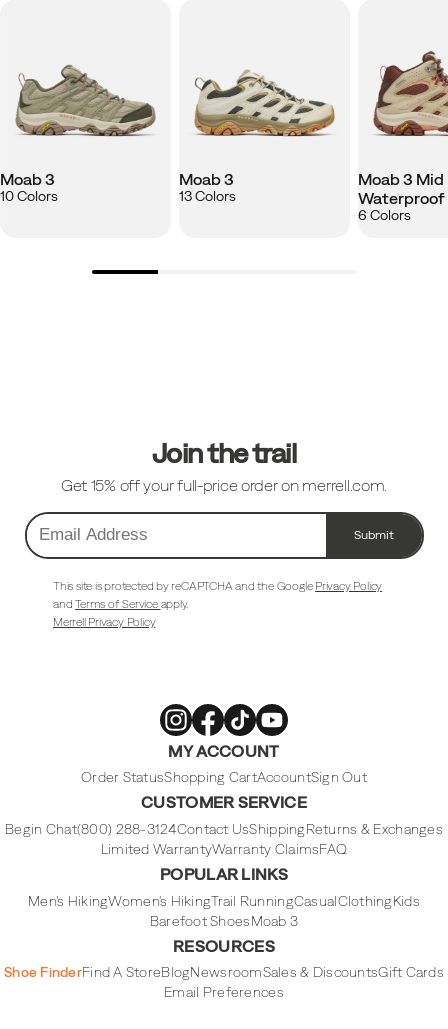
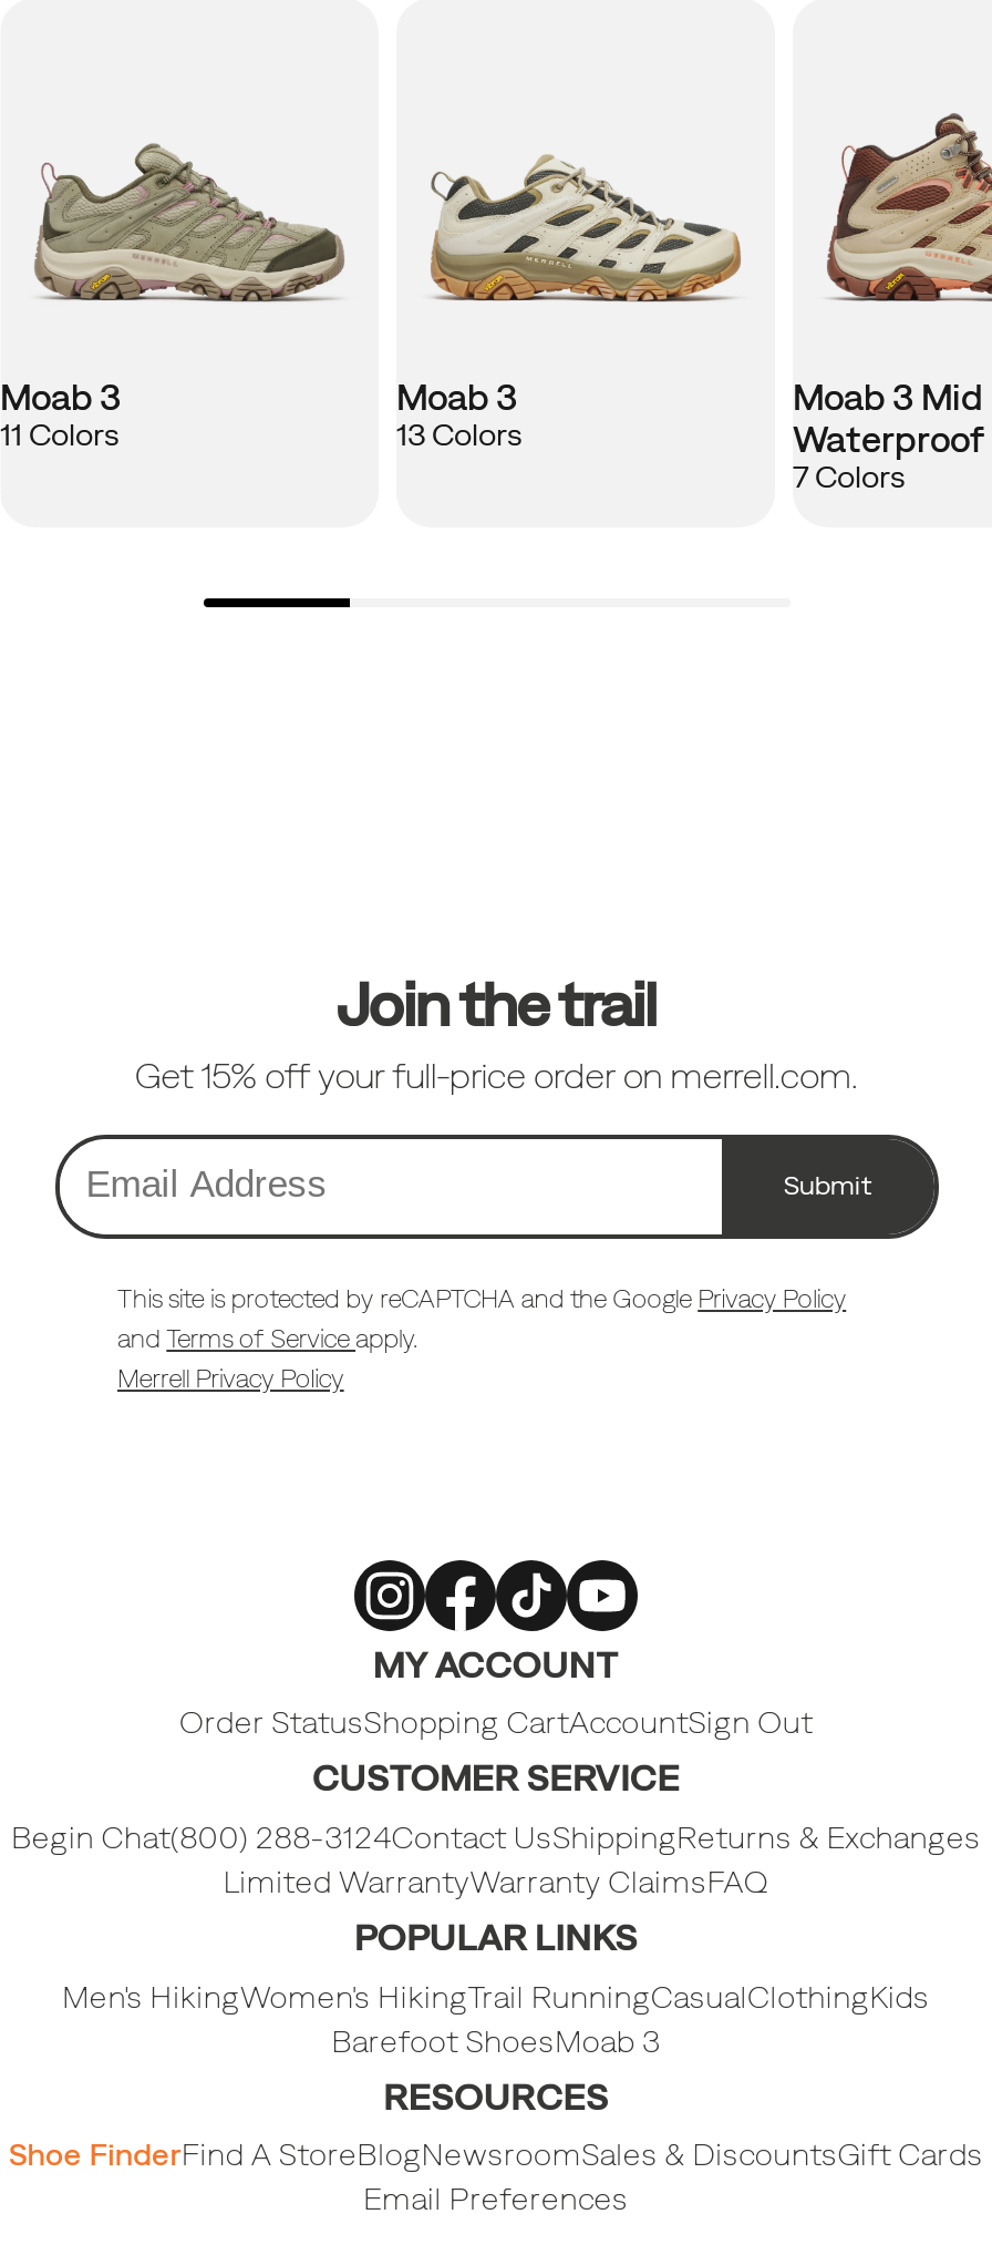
- 10 Colors
+ 11 Colors

- 6 Colors
+ 7 Colors
